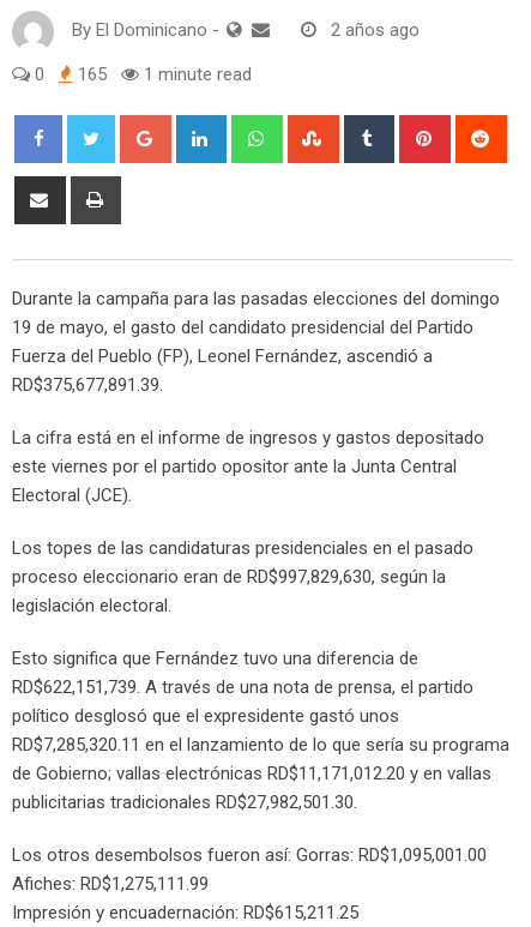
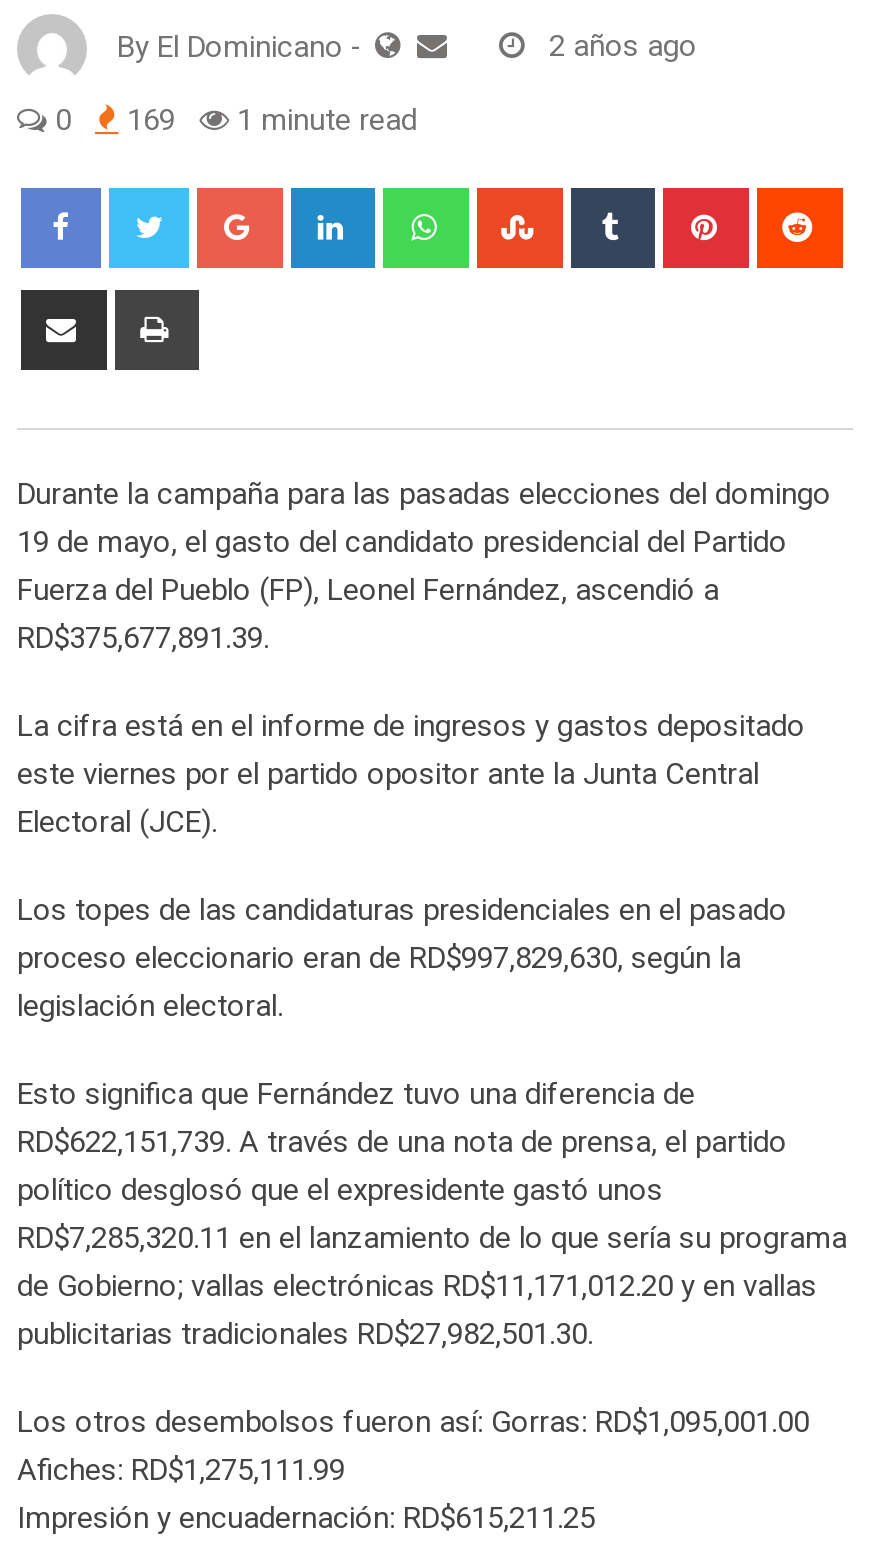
- 0 165 1 minute read
+ 0 169 1 minute read
